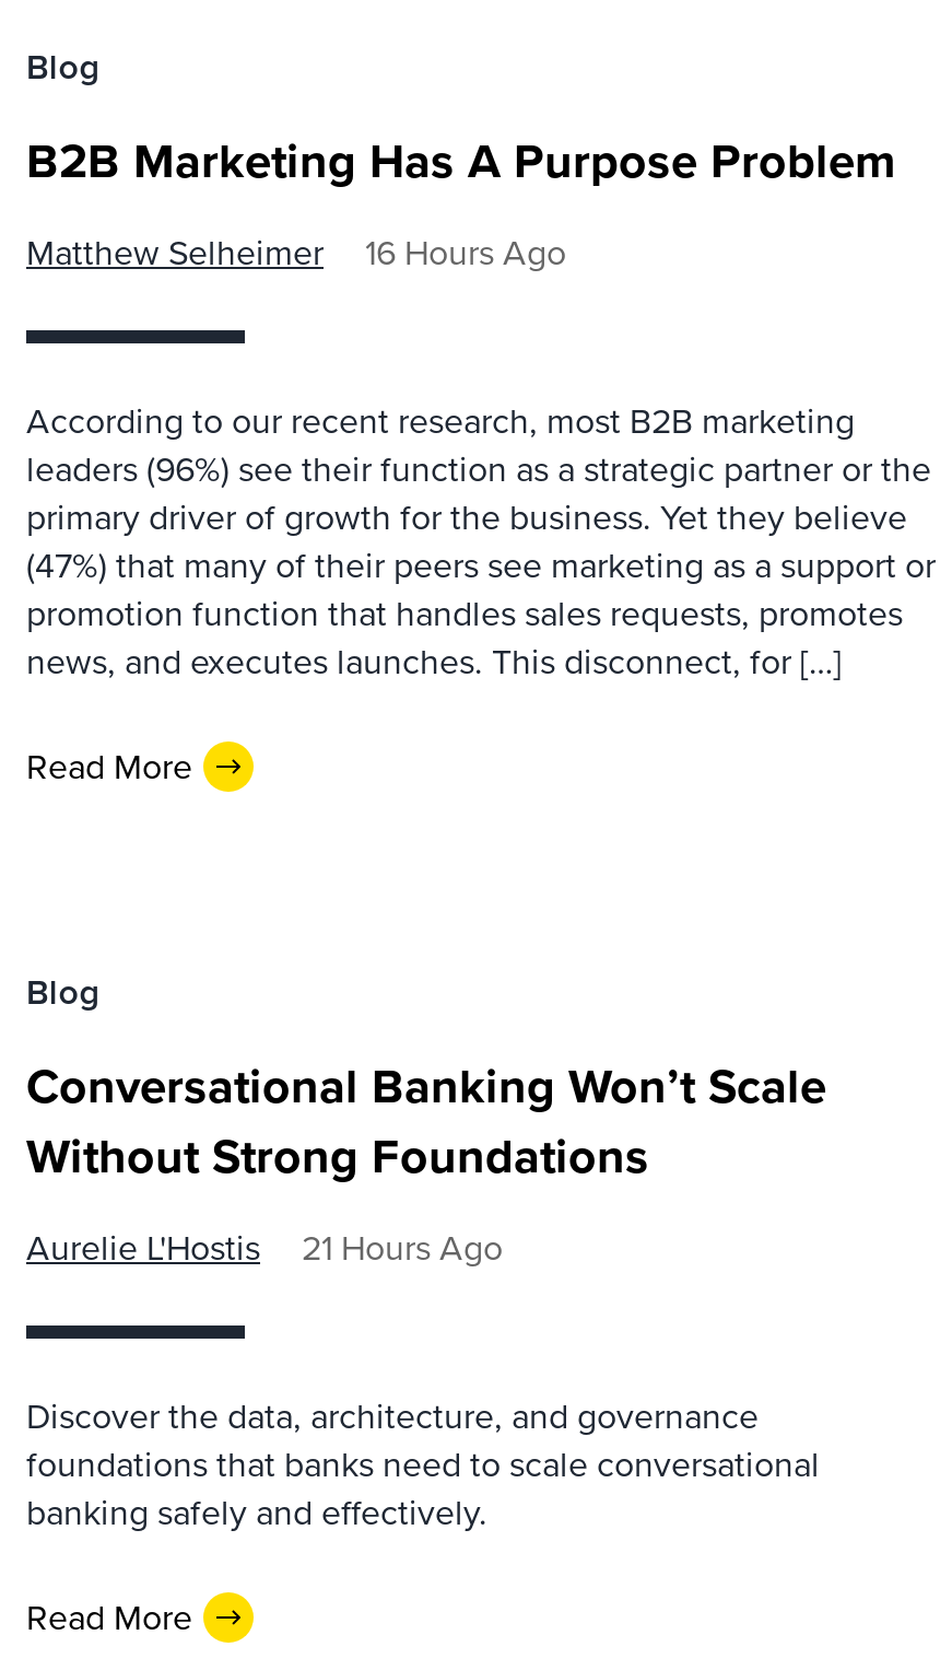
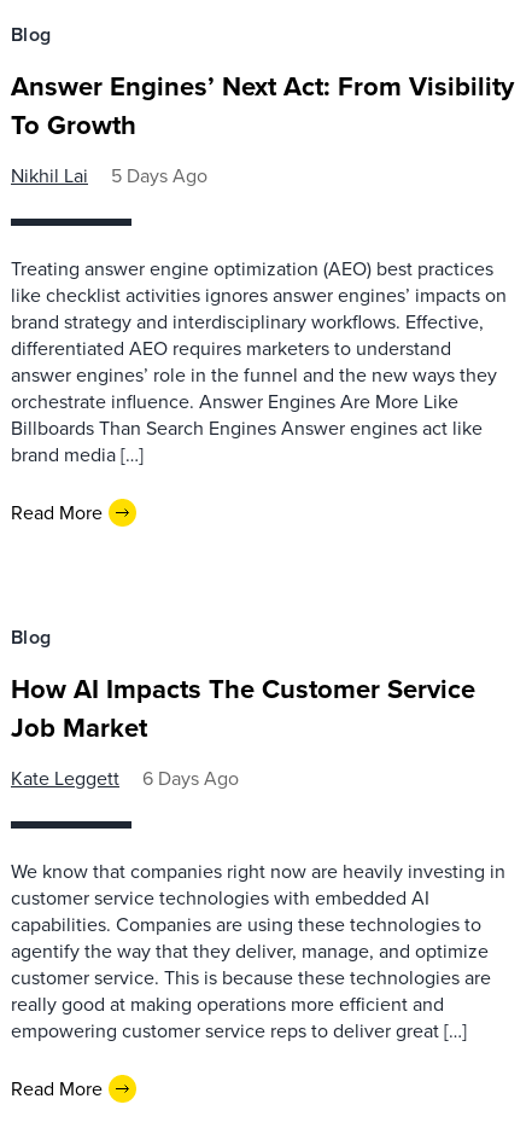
- B2B Marketing Has A Purpose Problem
- Matthew Selheimer
- 16 Hours Ago
+ Answer Engines’ Next Act: From Visibility
+ To Growth
+ Nikhil Lai
+ 5 Days Ago

- According to our recent research, most B2B marketing
- leaders (96%) see their function as a strategic partner or the
- primary driver of growth for the business. Yet they believe
- (47%) that many of their peers see marketing as a support or
- promotion function that handles sales requests, promotes
- news, and executes launches. This disconnect, for […]
+ Treating answer engine optimization (AEO) best practices
+ like checklist activities ignores answer engines’ impacts on
+ brand strategy and interdisciplinary workflows. Effective,
+ differentiated AEO requires marketers to understand
+ answer engines’ role in the funnel and the new ways they
+ orchestrate influence. Answer Engines Are More Like
+ Billboards Than Search Engines Answer engines act like
+ brand media […]

- Conversational Banking Won’t Scale
- Without Strong Foundations
- Aurelie L'Hostis
- 21 Hours Ago
+ How AI Impacts The Customer Service
+ Job Market
+ Kate Leggett
+ 6 Days Ago

- Discover the data, architecture, and governance
- foundations that banks need to scale conversational
- banking safely and effectively.
+ We know that companies right now are heavily investing in
+ customer service technologies with embedded AI
+ capabilities. Companies are using these technologies to
+ agentify the way that they deliver, manage, and optimize
+ customer service. This is because these technologies are
+ really good at making operations more efficient and
+ empowering customer service reps to deliver great […]
